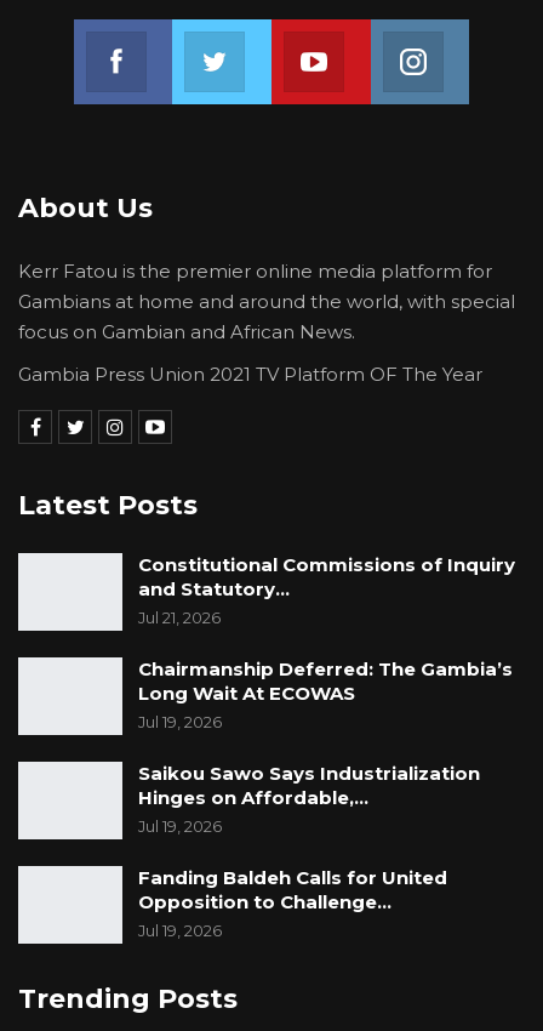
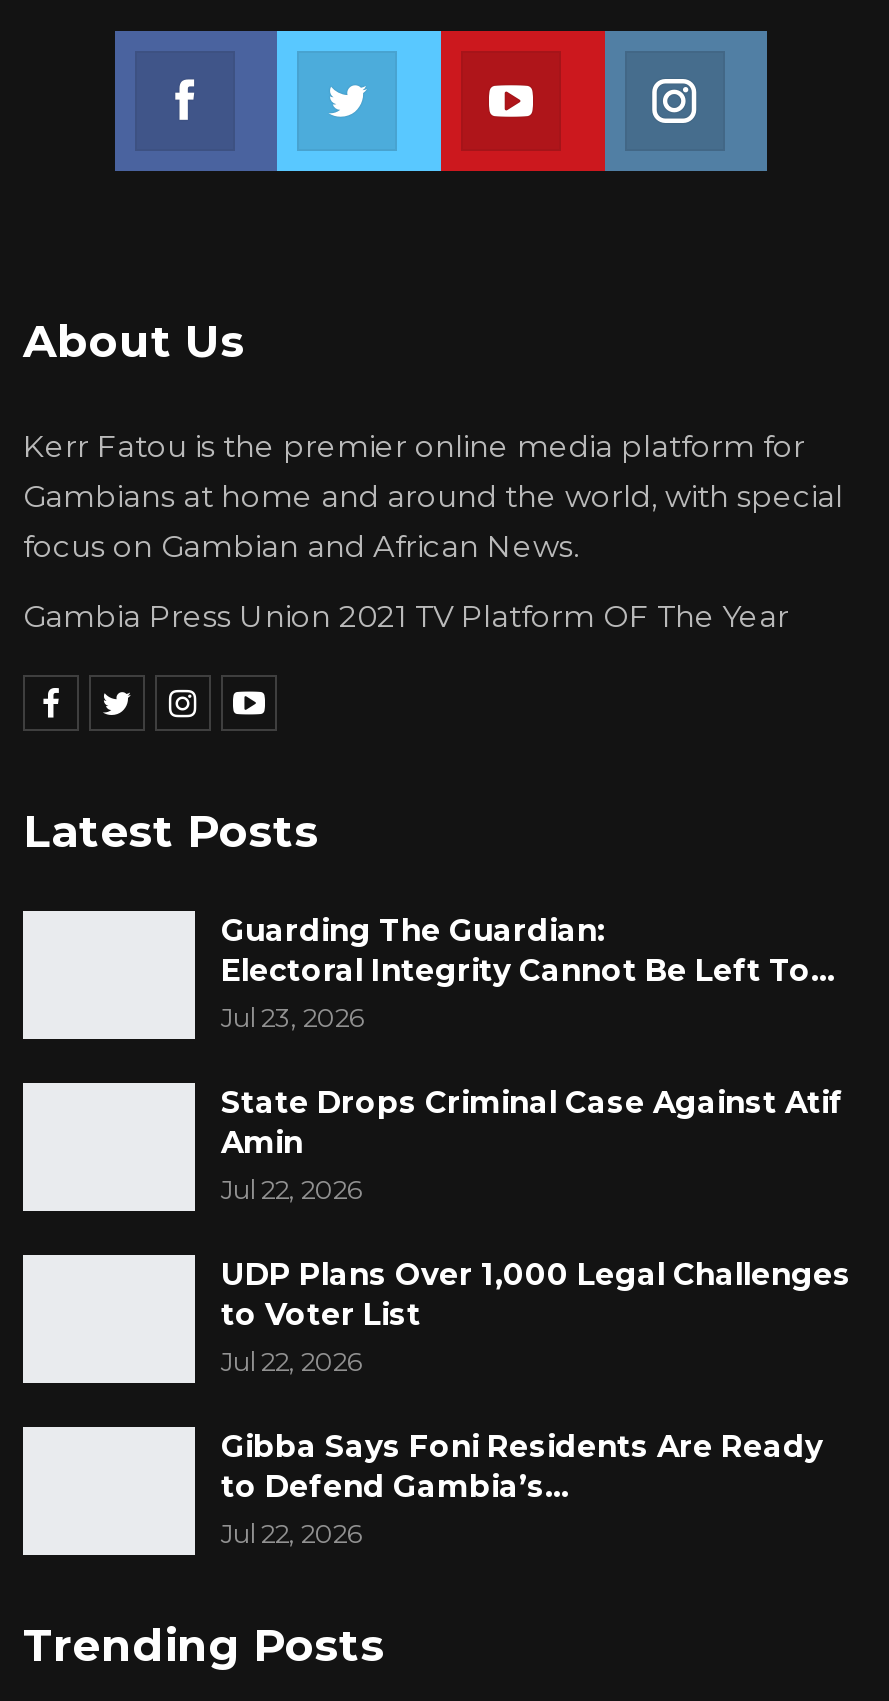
- Constitutional Commissions of Inquiry
- and Statutory…
- Jul 21, 2026
+ Guarding The Guardian:
+ Electoral Integrity Cannot Be Left To…
+ Jul 23, 2026

- Chairmanship Deferred: The Gambia’s
- Long Wait At ECOWAS
- Jul 19, 2026
+ State Drops Criminal Case Against Atif
+ Amin
+ Jul 22, 2026

- Saikou Sawo Says Industrialization
- Hinges on Affordable,…
- Jul 19, 2026
+ UDP Plans Over 1,000 Legal Challenges
+ to Voter List
+ Jul 22, 2026

- Fanding Baldeh Calls for United
- Opposition to Challenge…
- Jul 19, 2026
+ Gibba Says Foni Residents Are Ready
+ to Defend Gambia’s…
+ Jul 22, 2026
